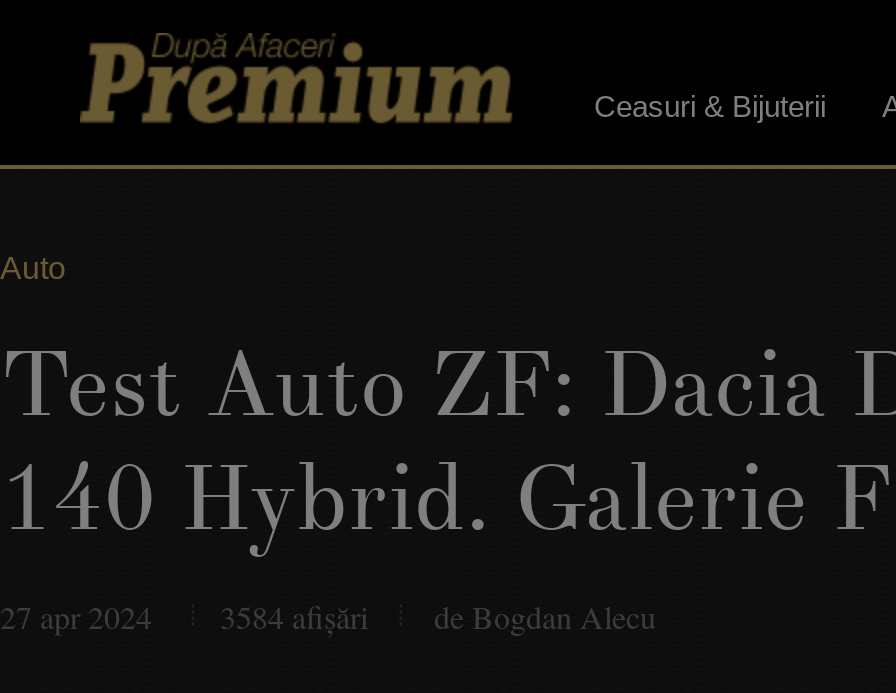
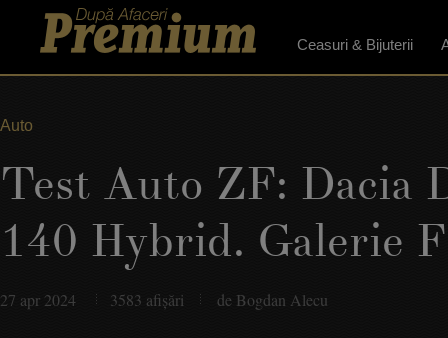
- 27 apr 2024 3584 afişări de Bogdan Alecu
+ 27 apr 2024 3583 afişări de Bogdan Alecu
